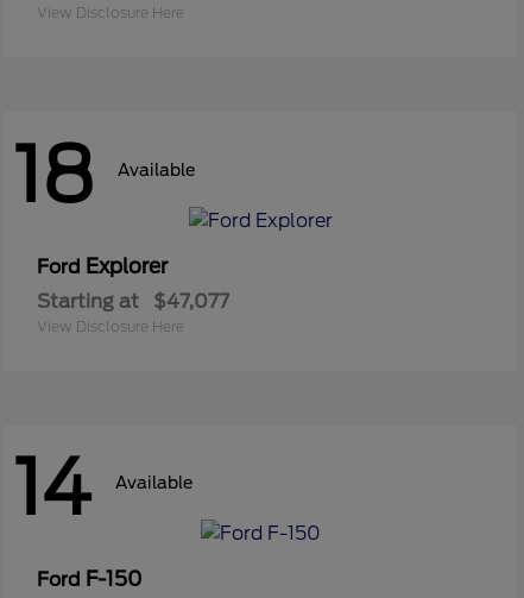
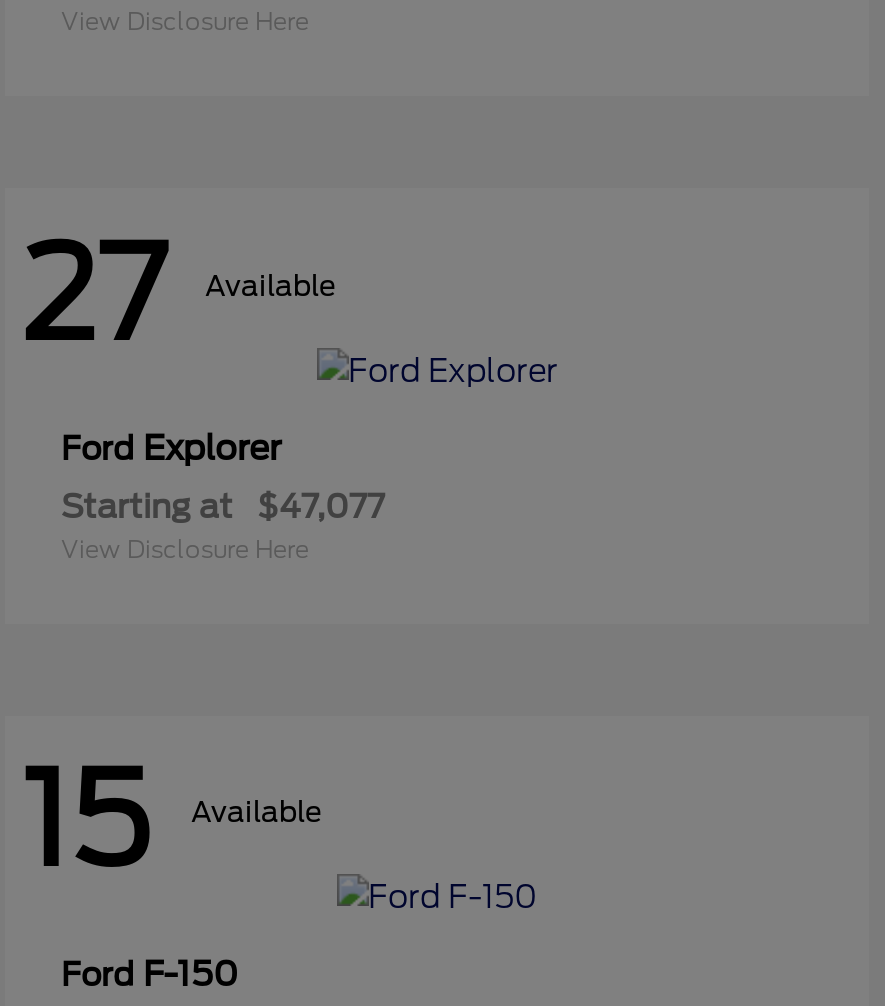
- 18 Available
+ 27 Available

- 14 Available
+ 15 Available
